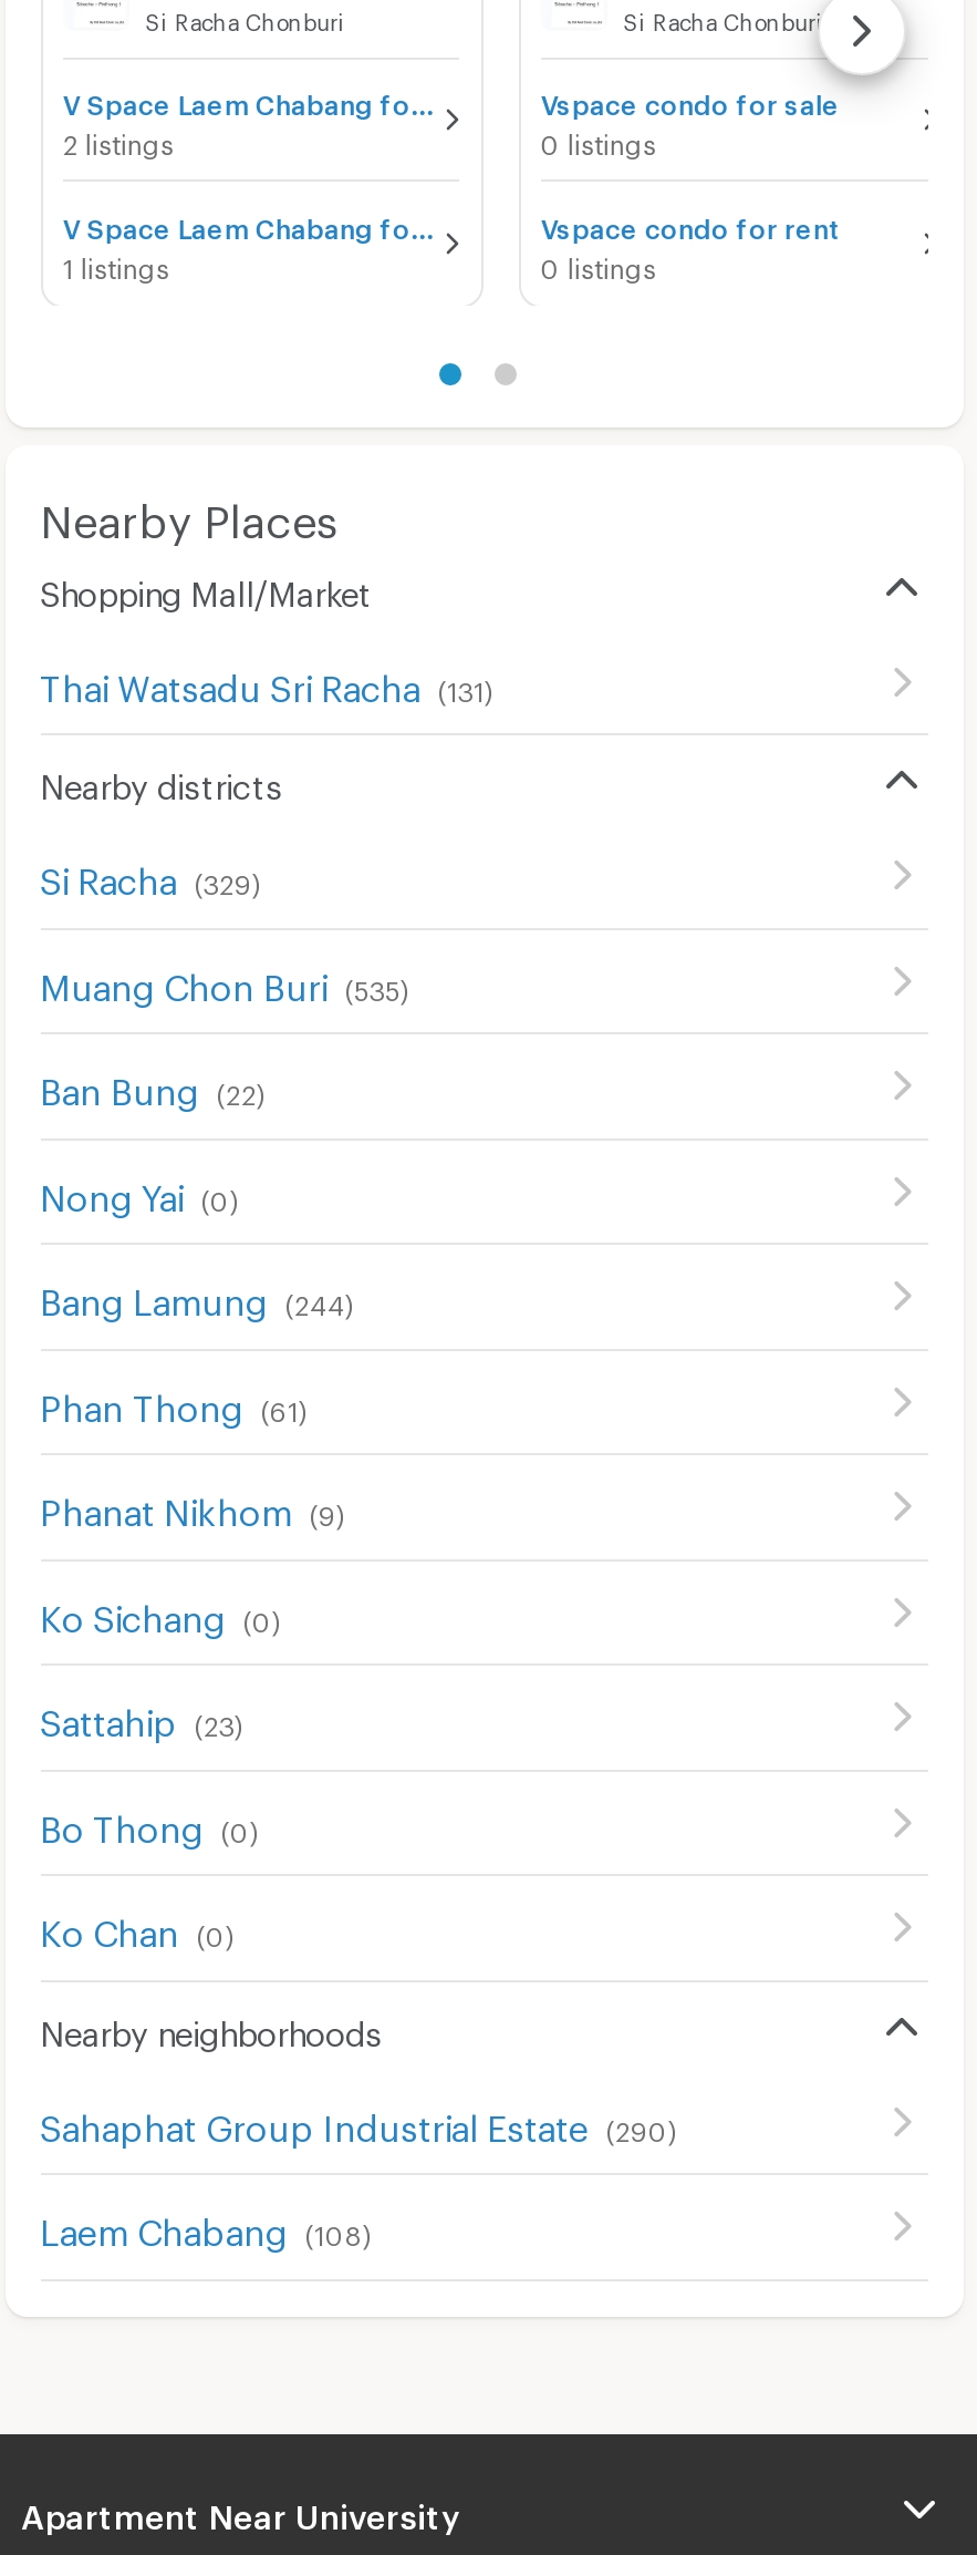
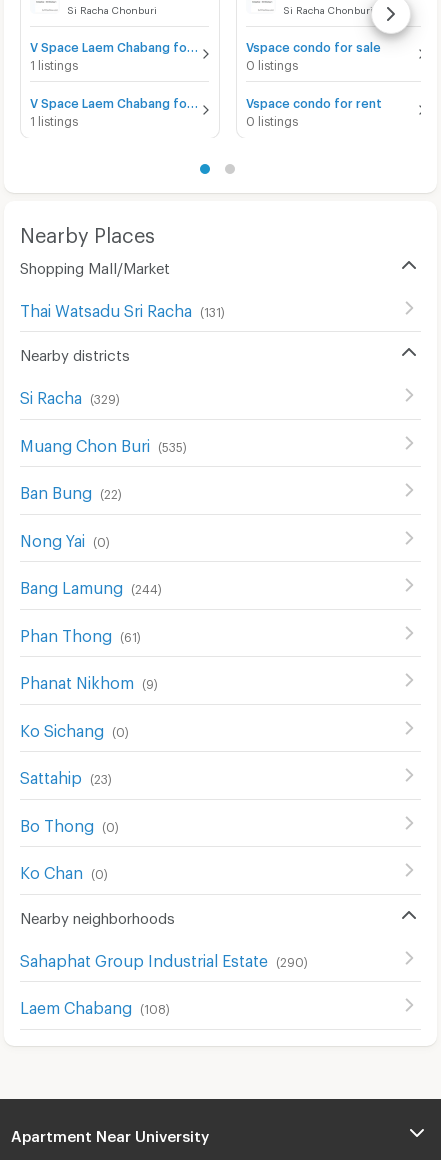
- 2 listings
+ 1 listings
